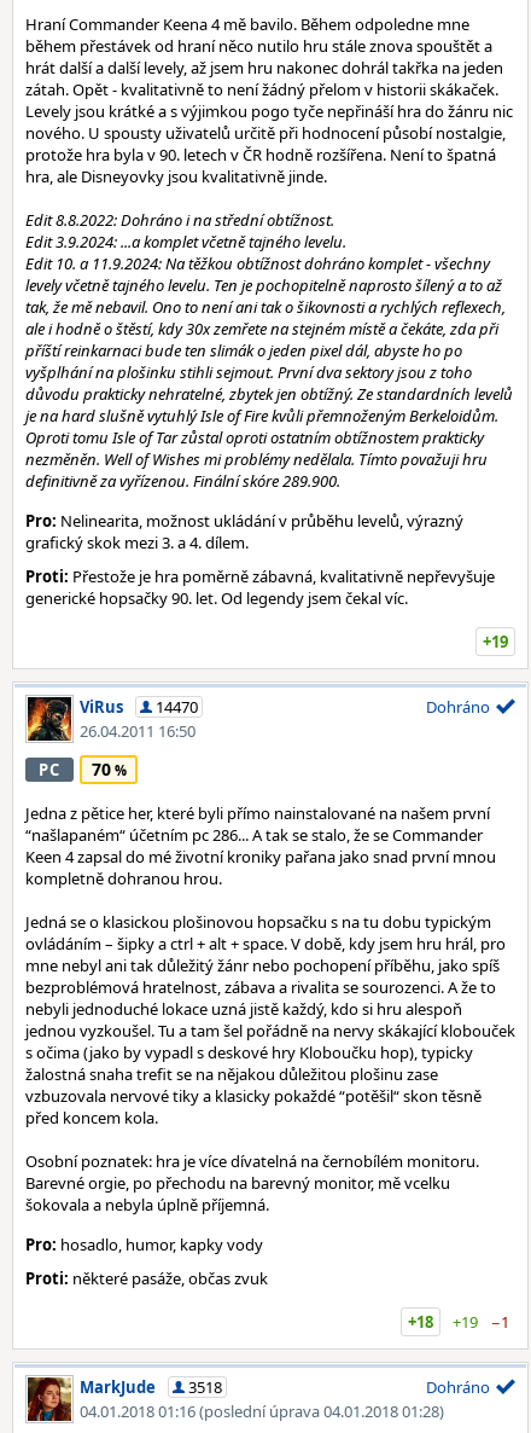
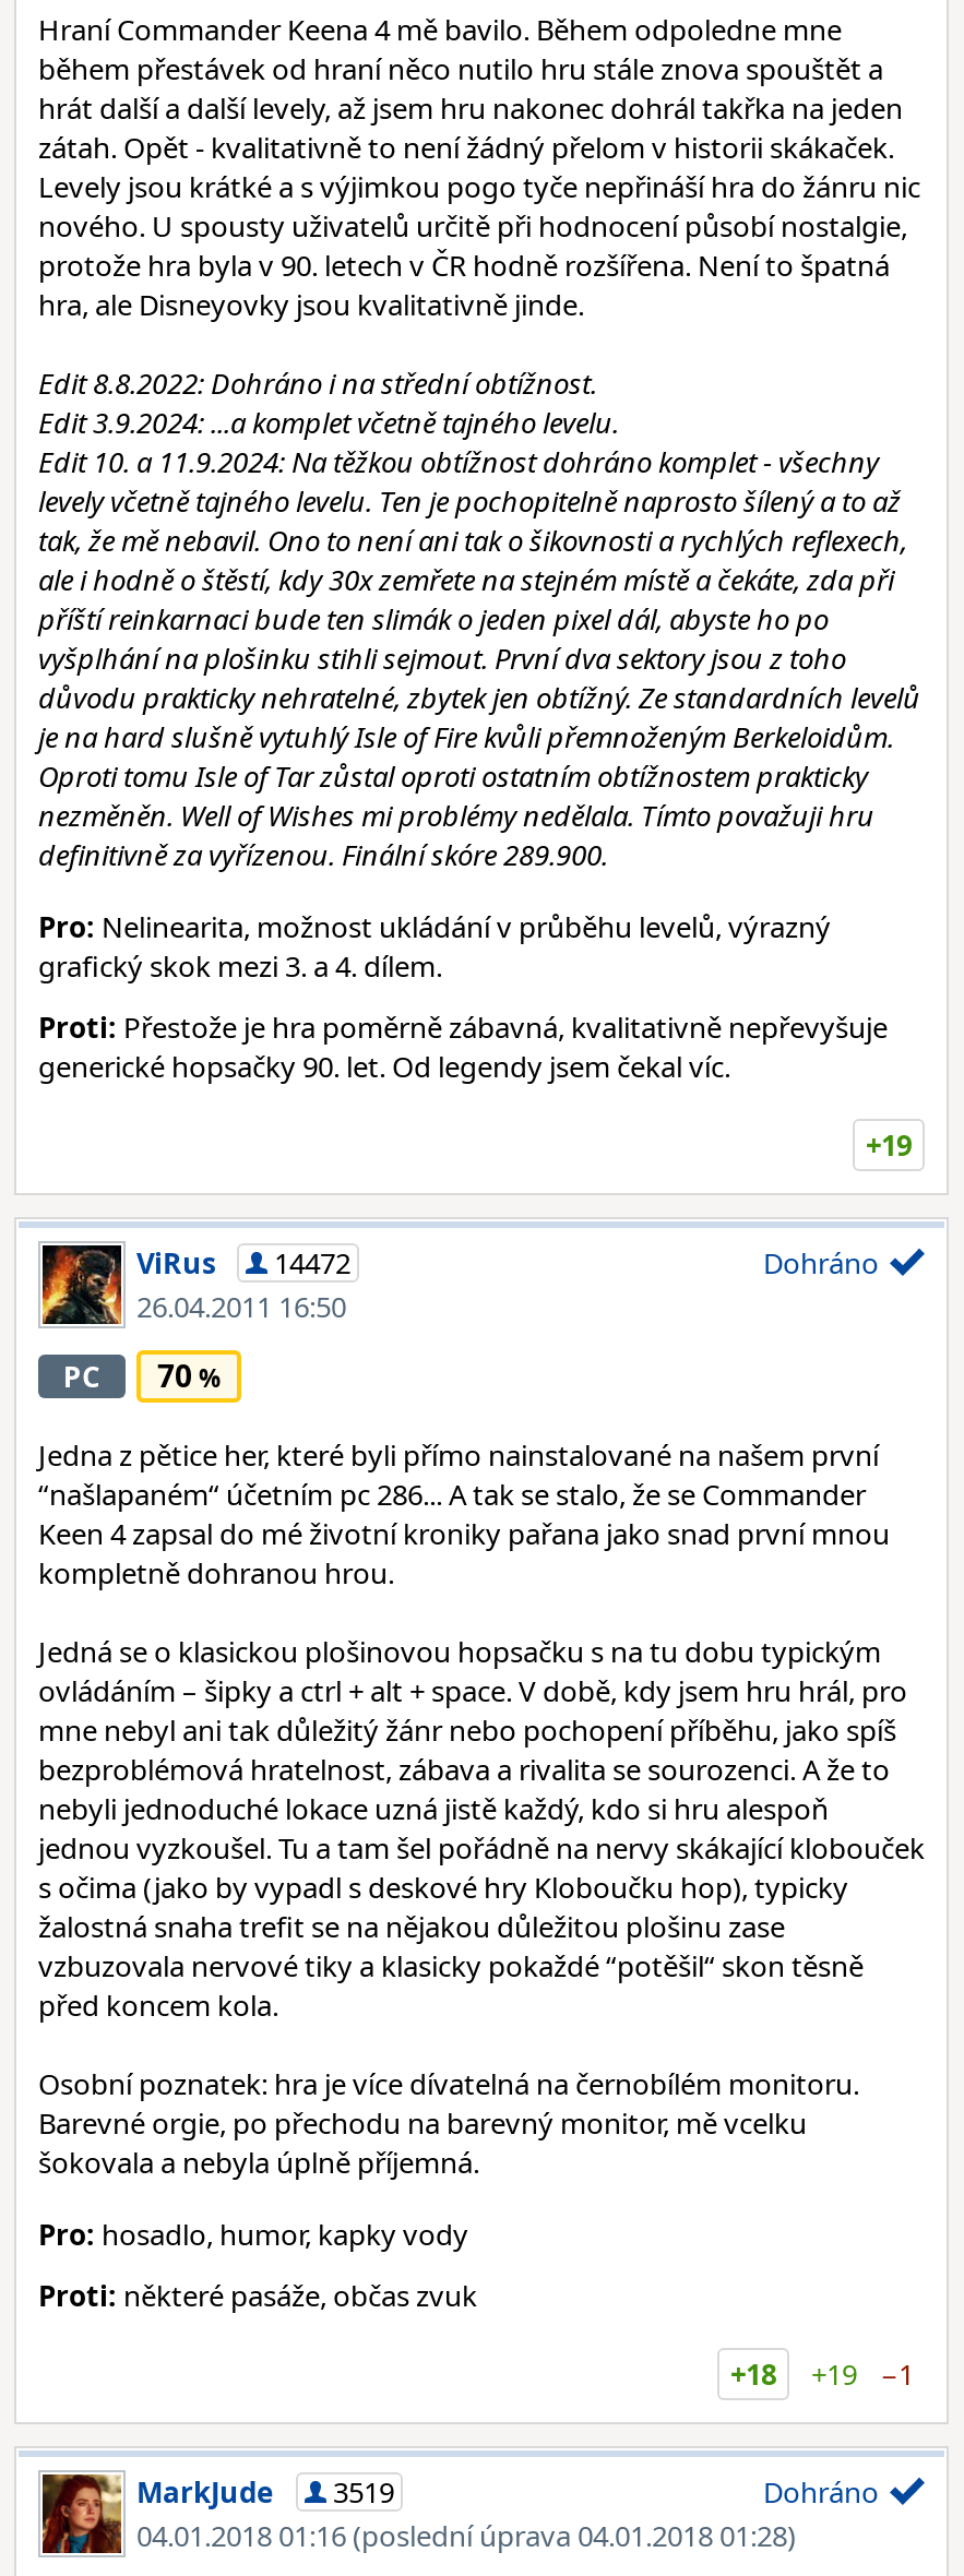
- ViRus 14470
+ ViRus 14472

- MarkJude 3518
+ MarkJude 3519
